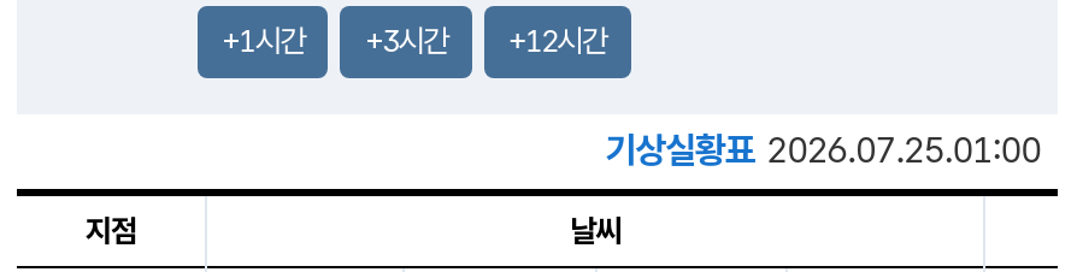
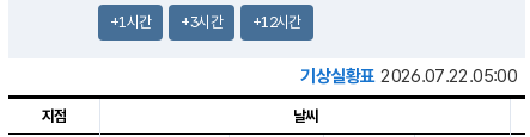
- 기상실황표 2026.07.25.01:00
+ 기상실황표 2026.07.22.05:00
